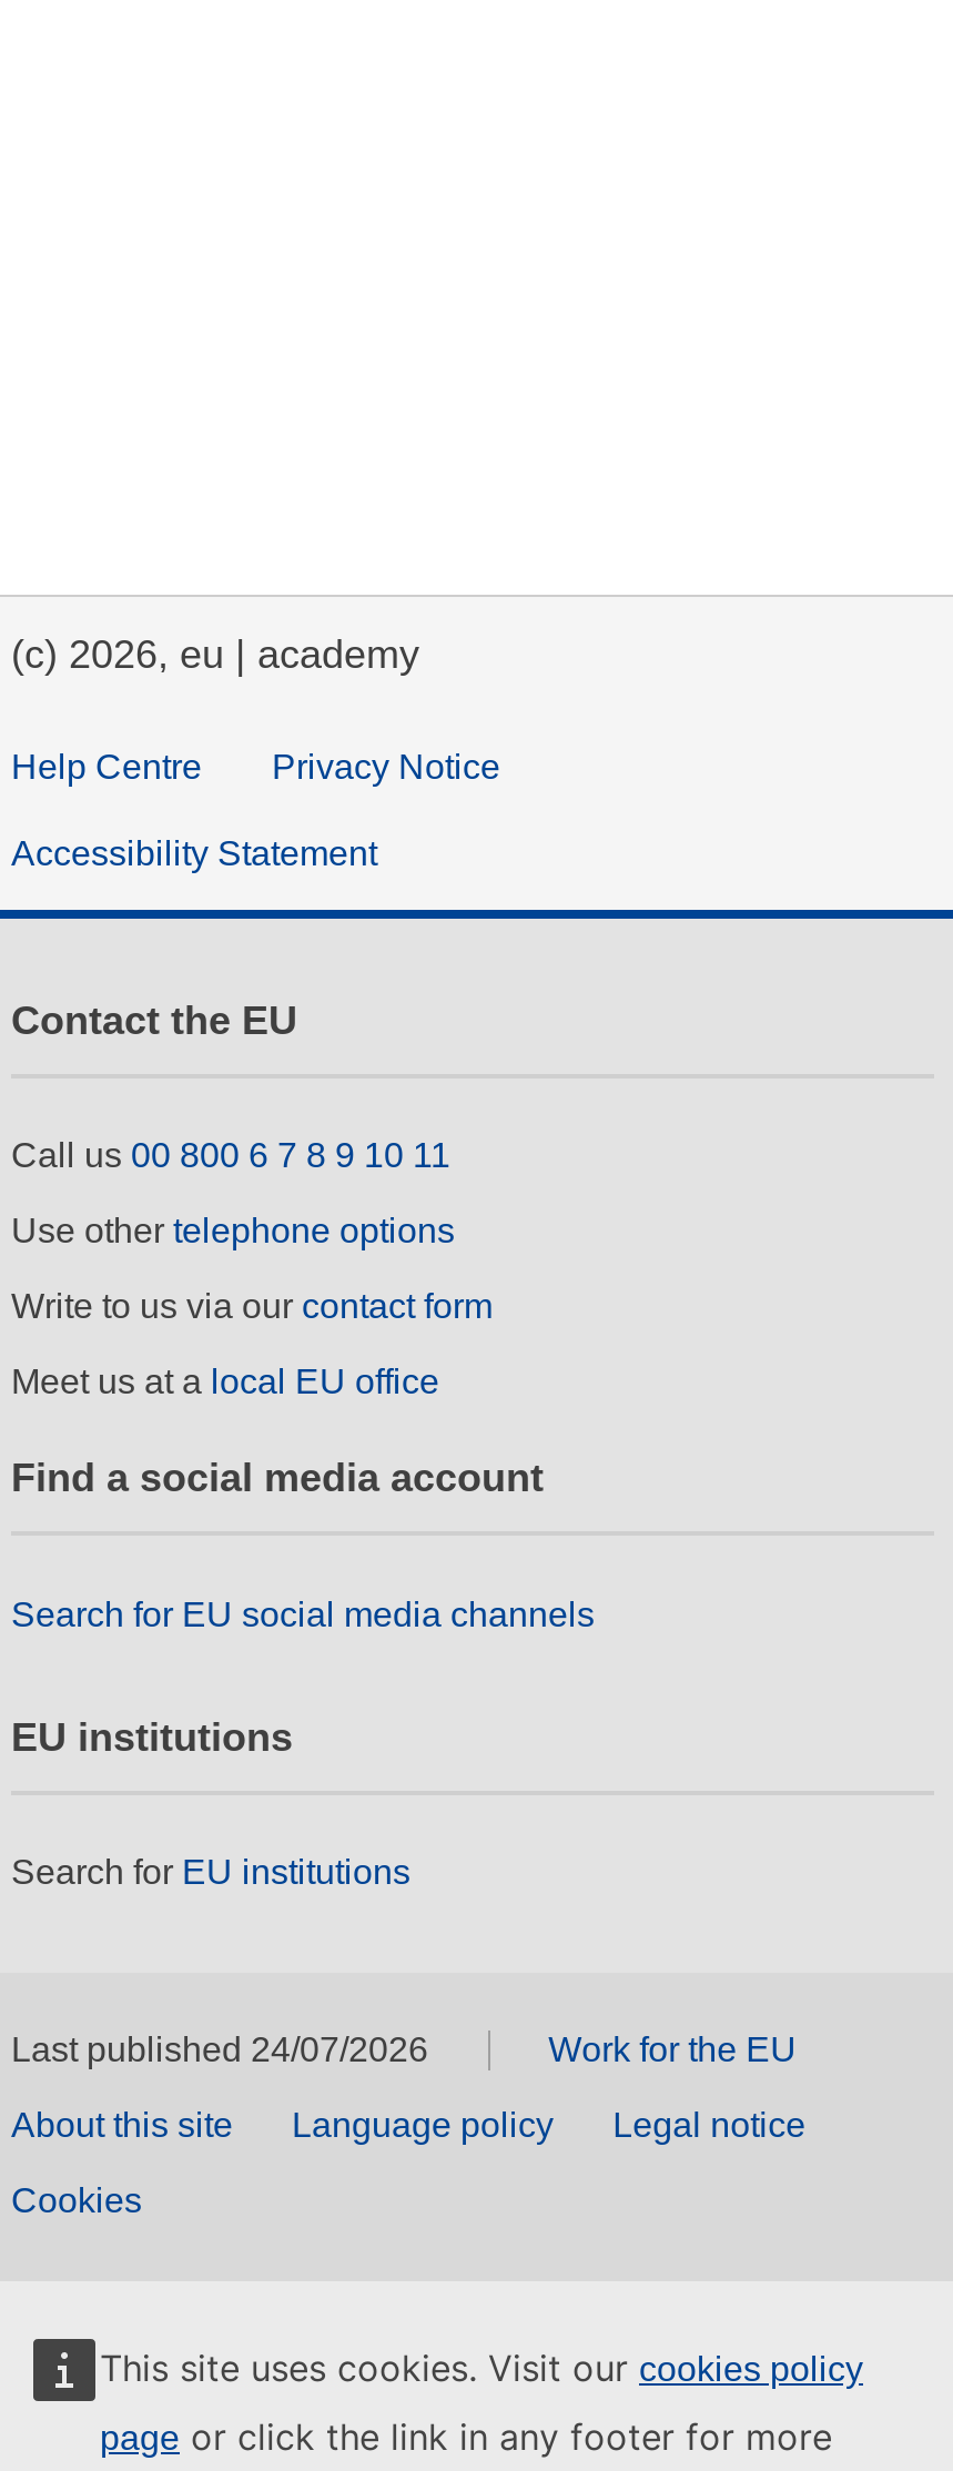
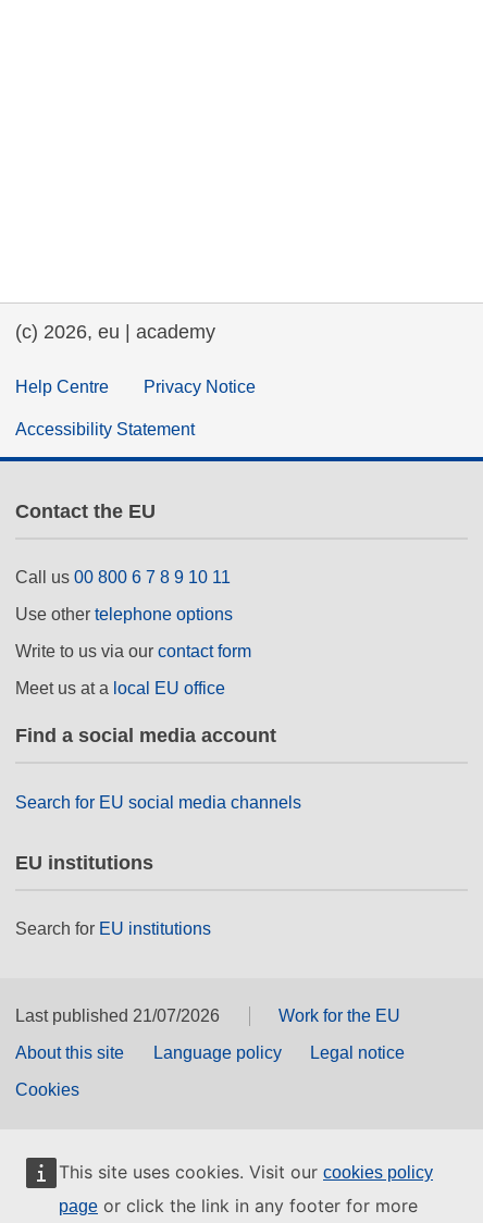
- Last published 24/07/2026
+ Last published 21/07/2026
